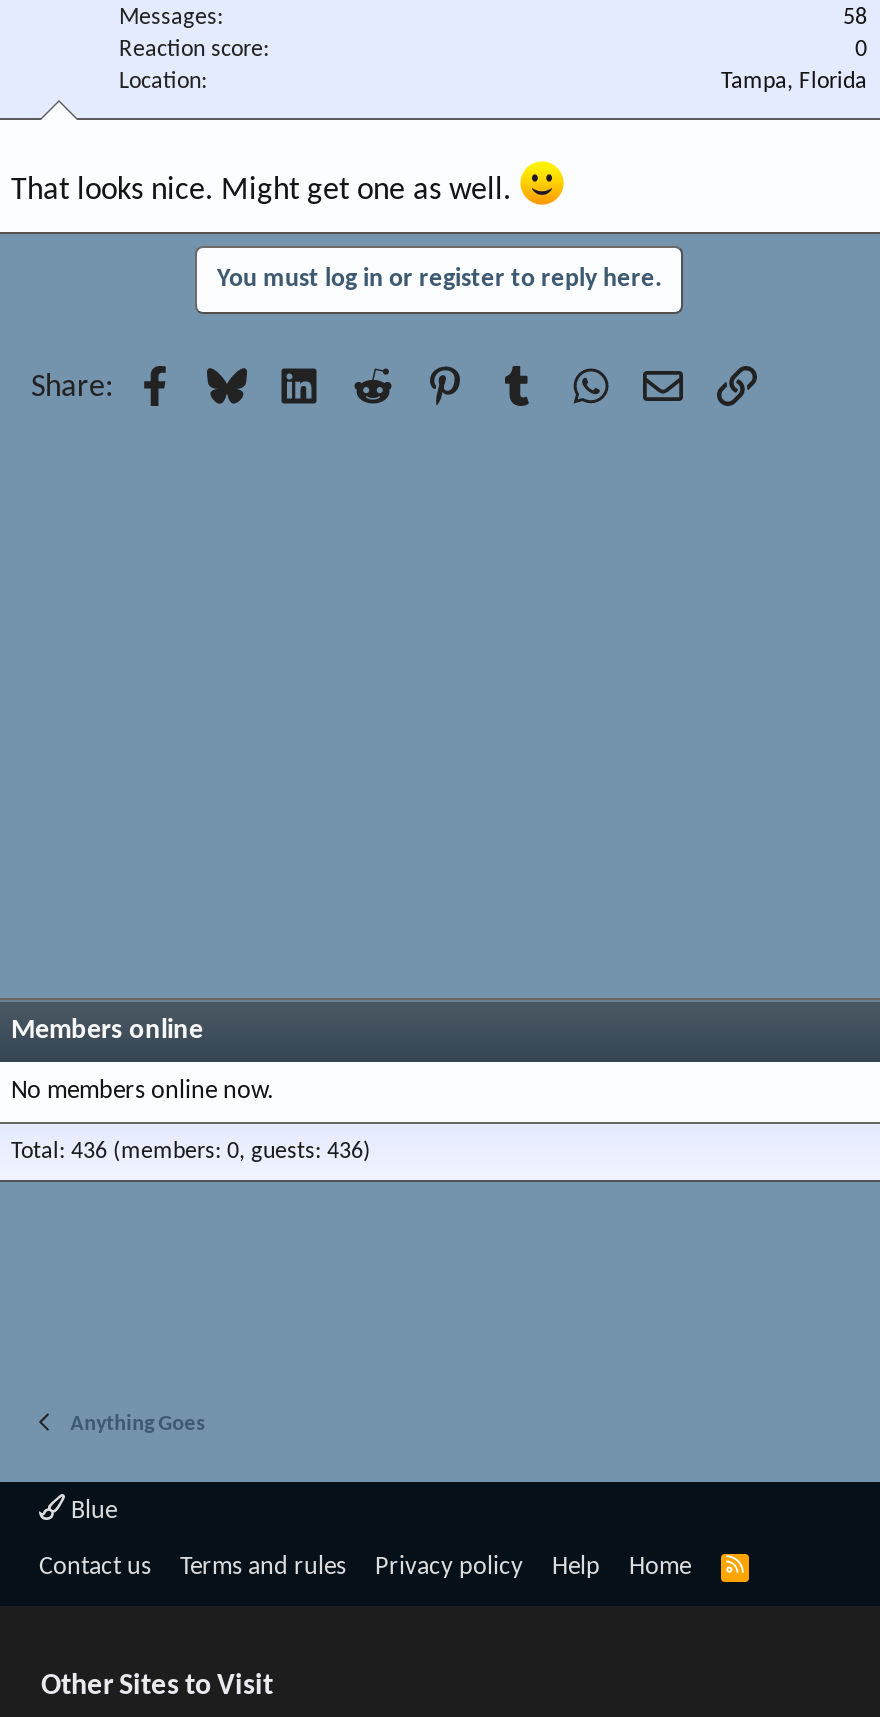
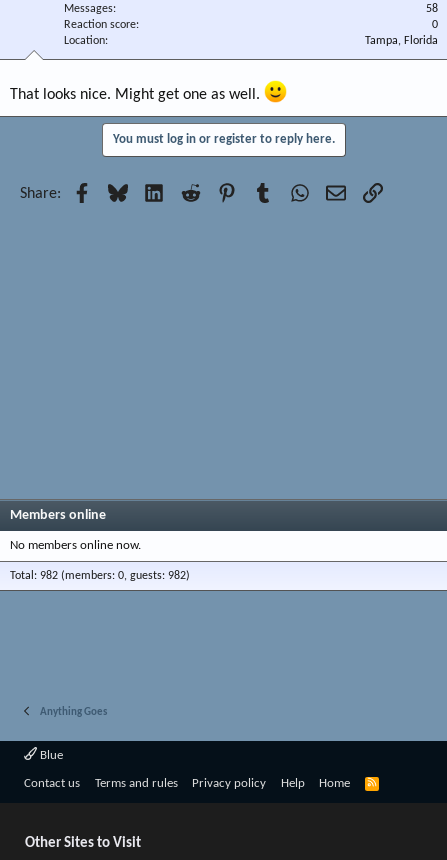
- Total: 436 (members: 0, guests: 436)
+ Total: 982 (members: 0, guests: 982)
